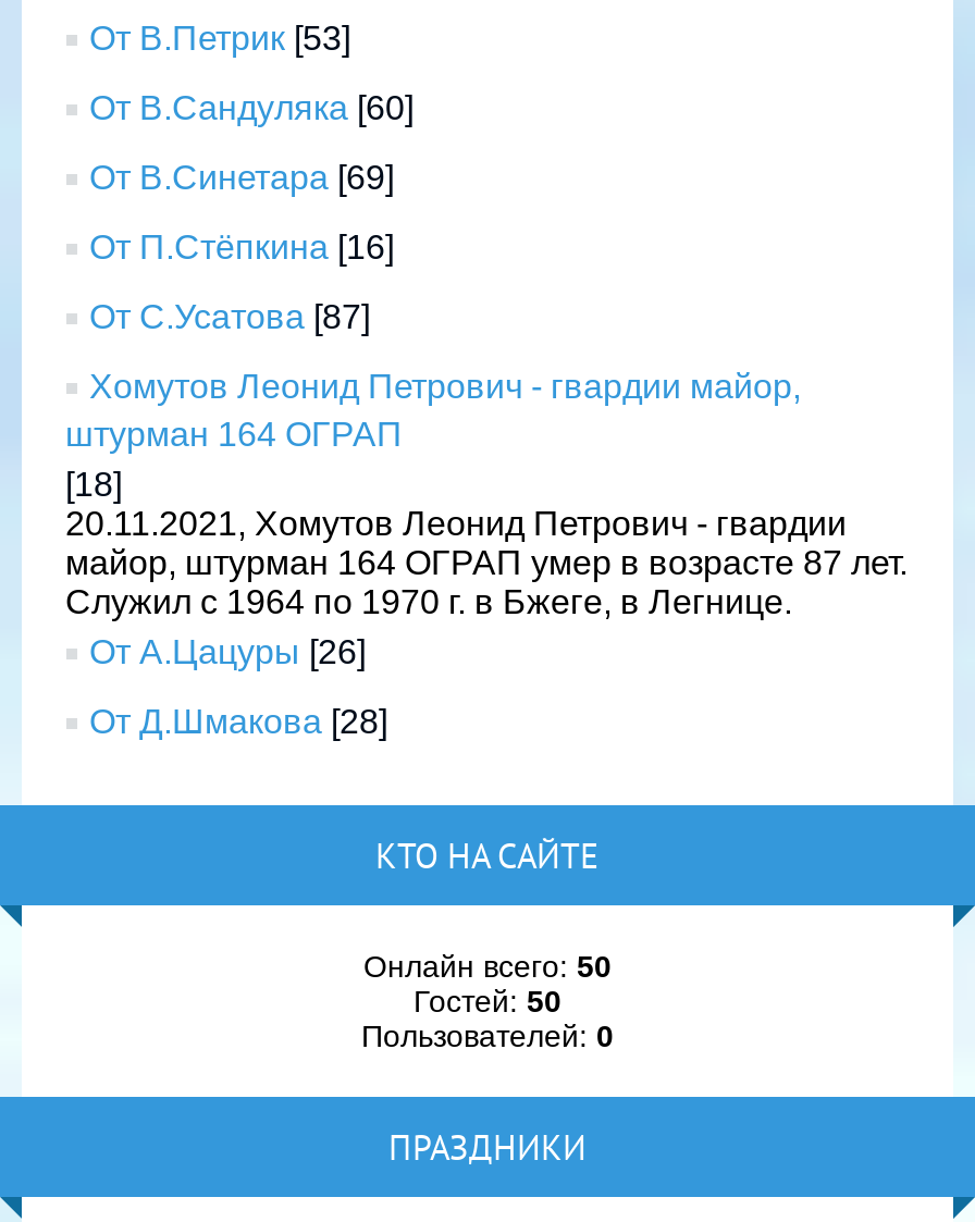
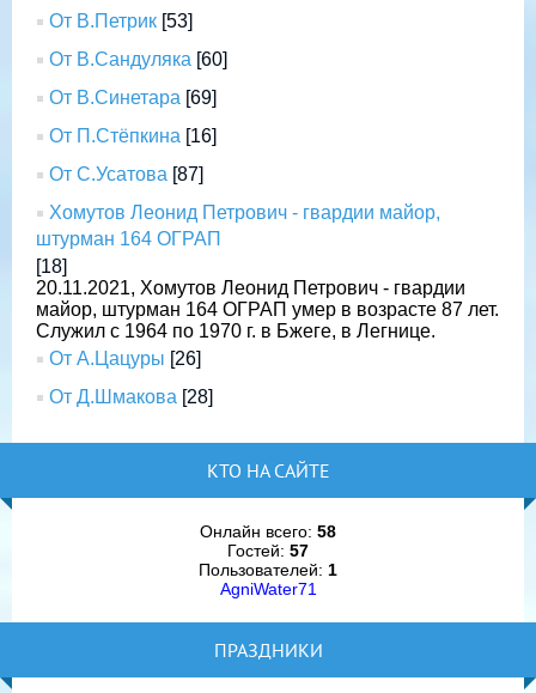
- Онлайн всего: 50
- Гостей: 50
- Пользователей: 0
+ Онлайн всего: 58
+ Гостей: 57
+ Пользователей: 1
+ AgniWater71
